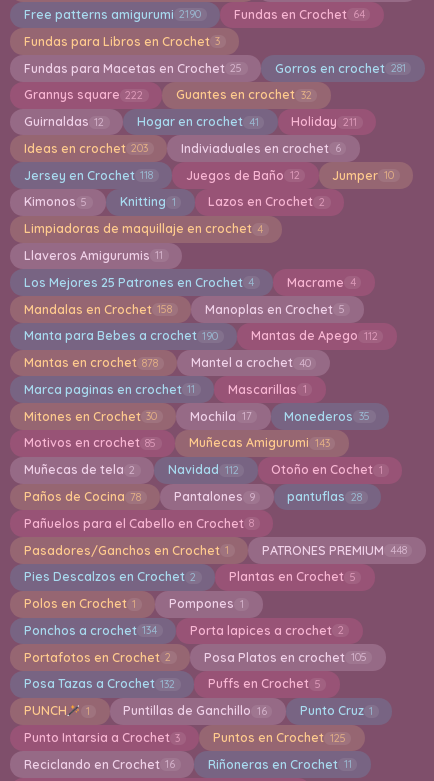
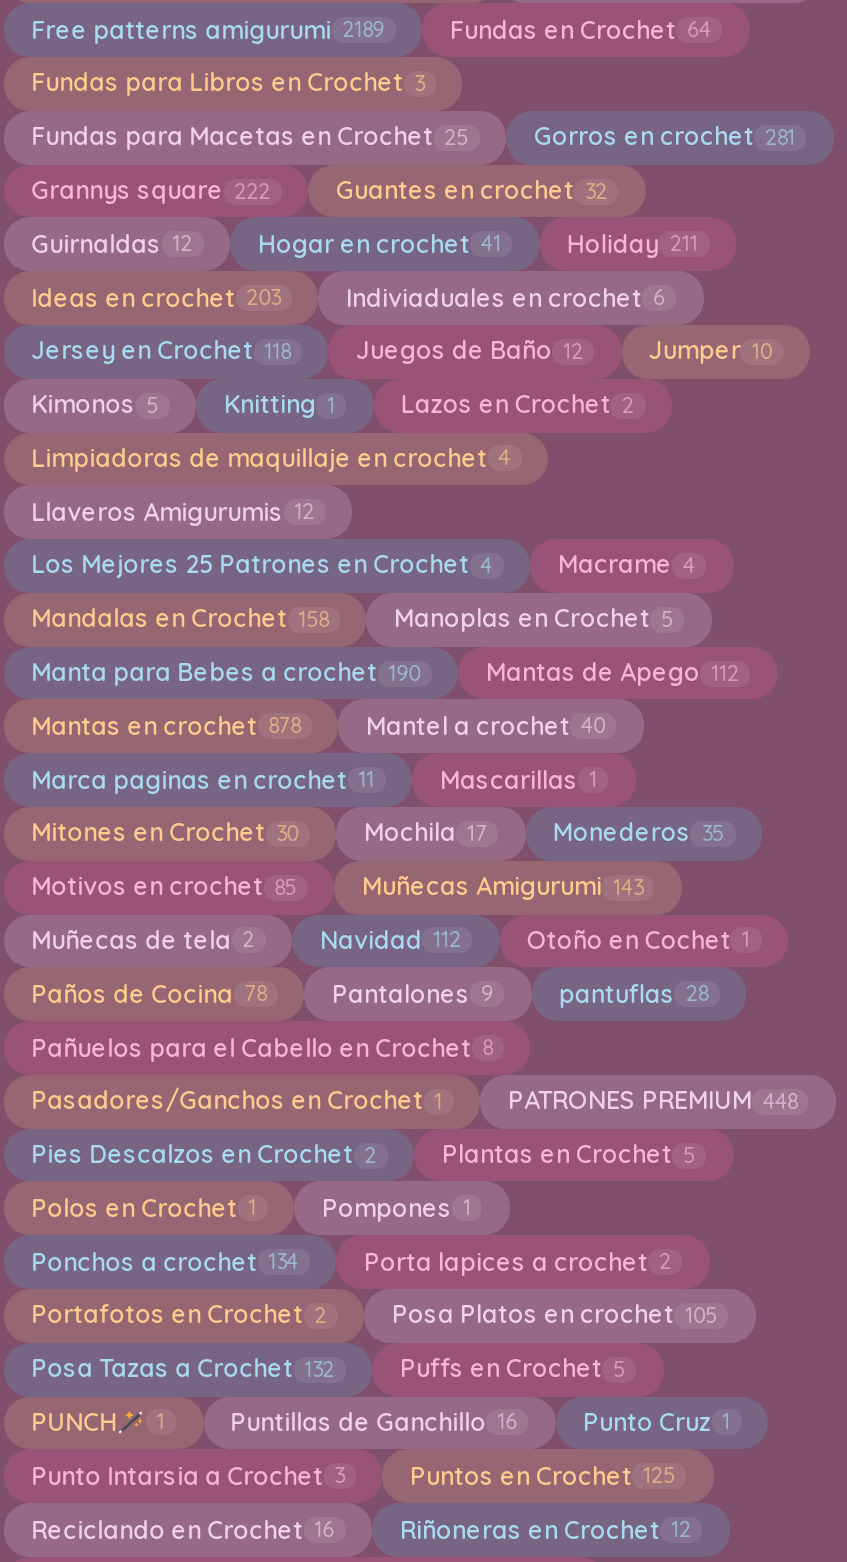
- Free patterns amigurumi 2190
+ Free patterns amigurumi 2189

- Llaveros Amigurumis 11
+ Llaveros Amigurumis 12

- Riñoneras en Crochet 11
+ Riñoneras en Crochet 12
